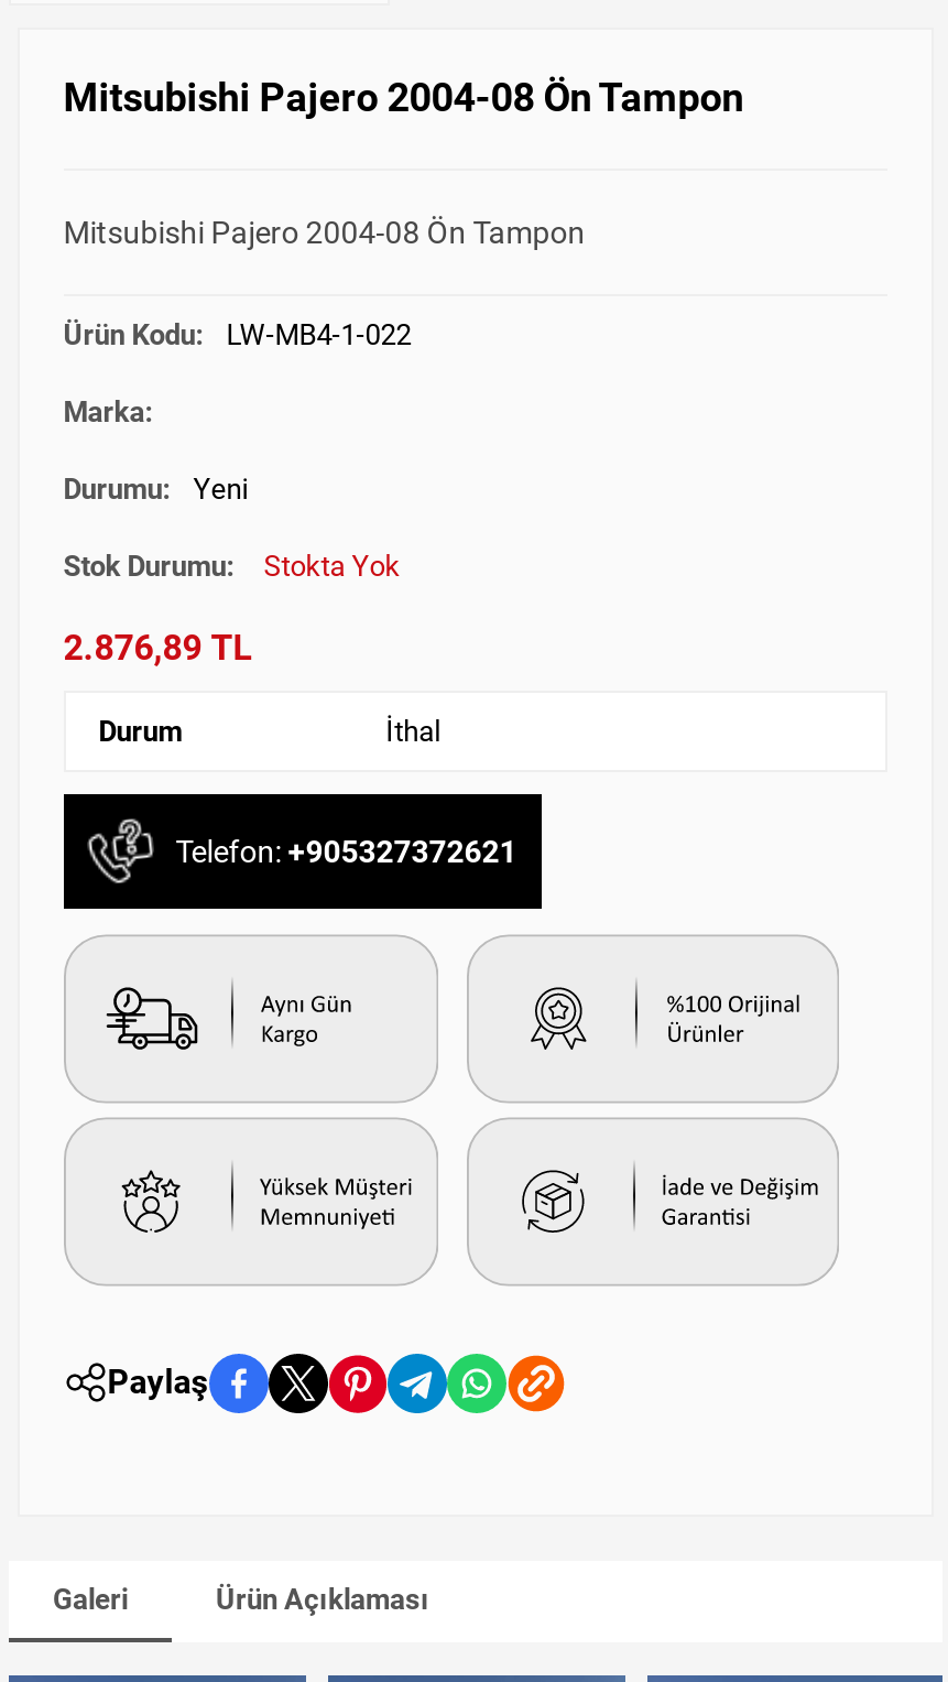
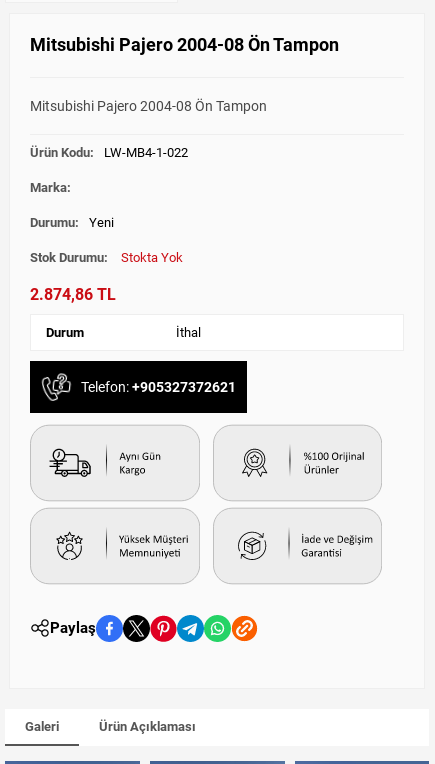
- 2.876,89 TL
+ 2.874,86 TL
